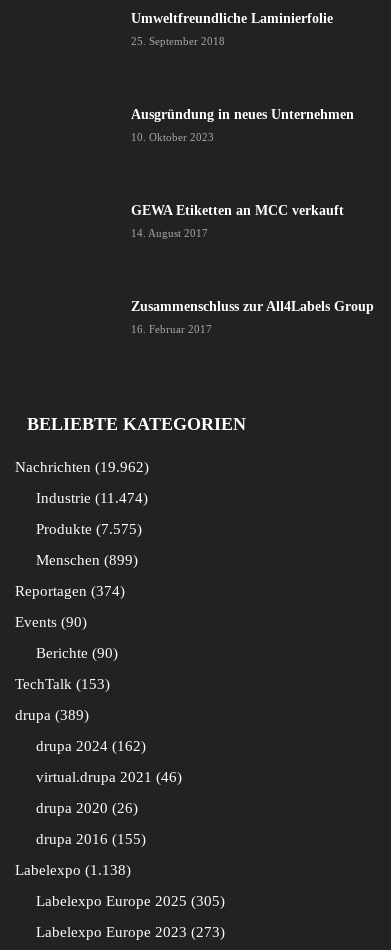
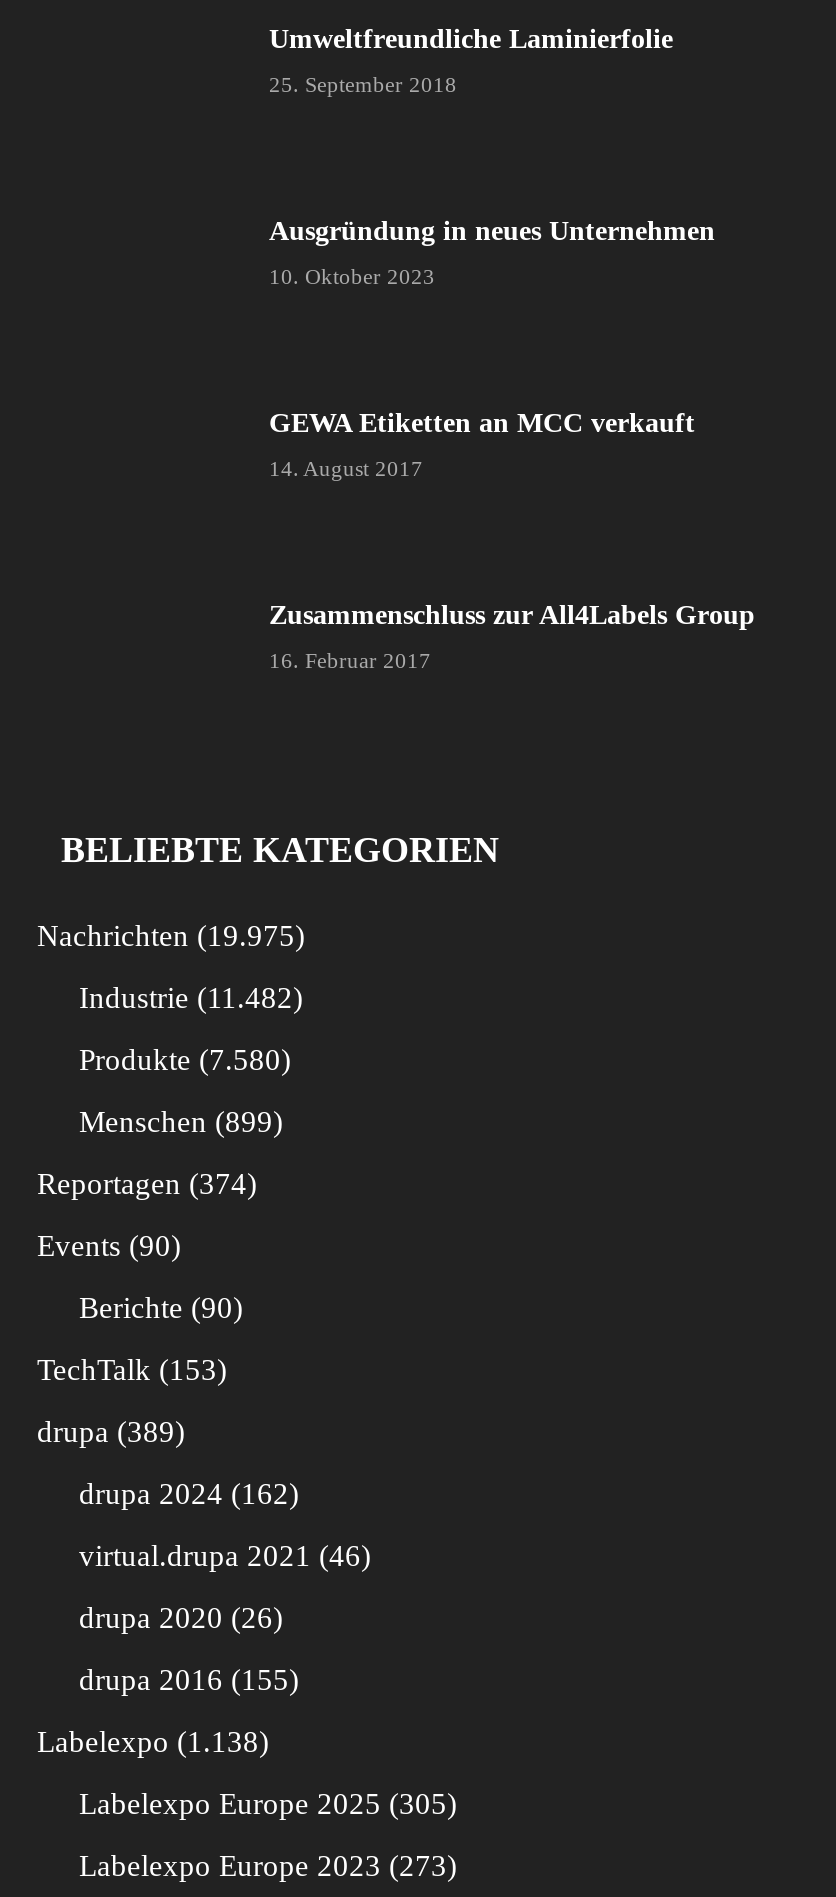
- Nachrichten 19.962
+ Nachrichten 19.975

- Industrie 11.474
+ Industrie 11.482

- Produkte 7.575
+ Produkte 7.580
